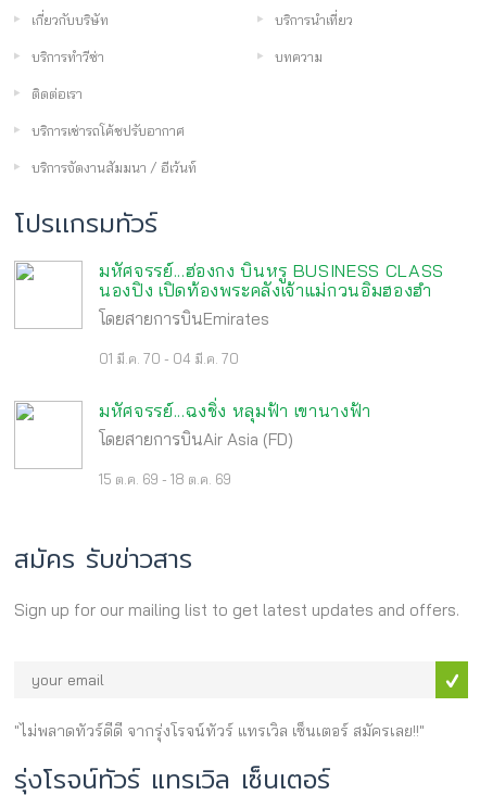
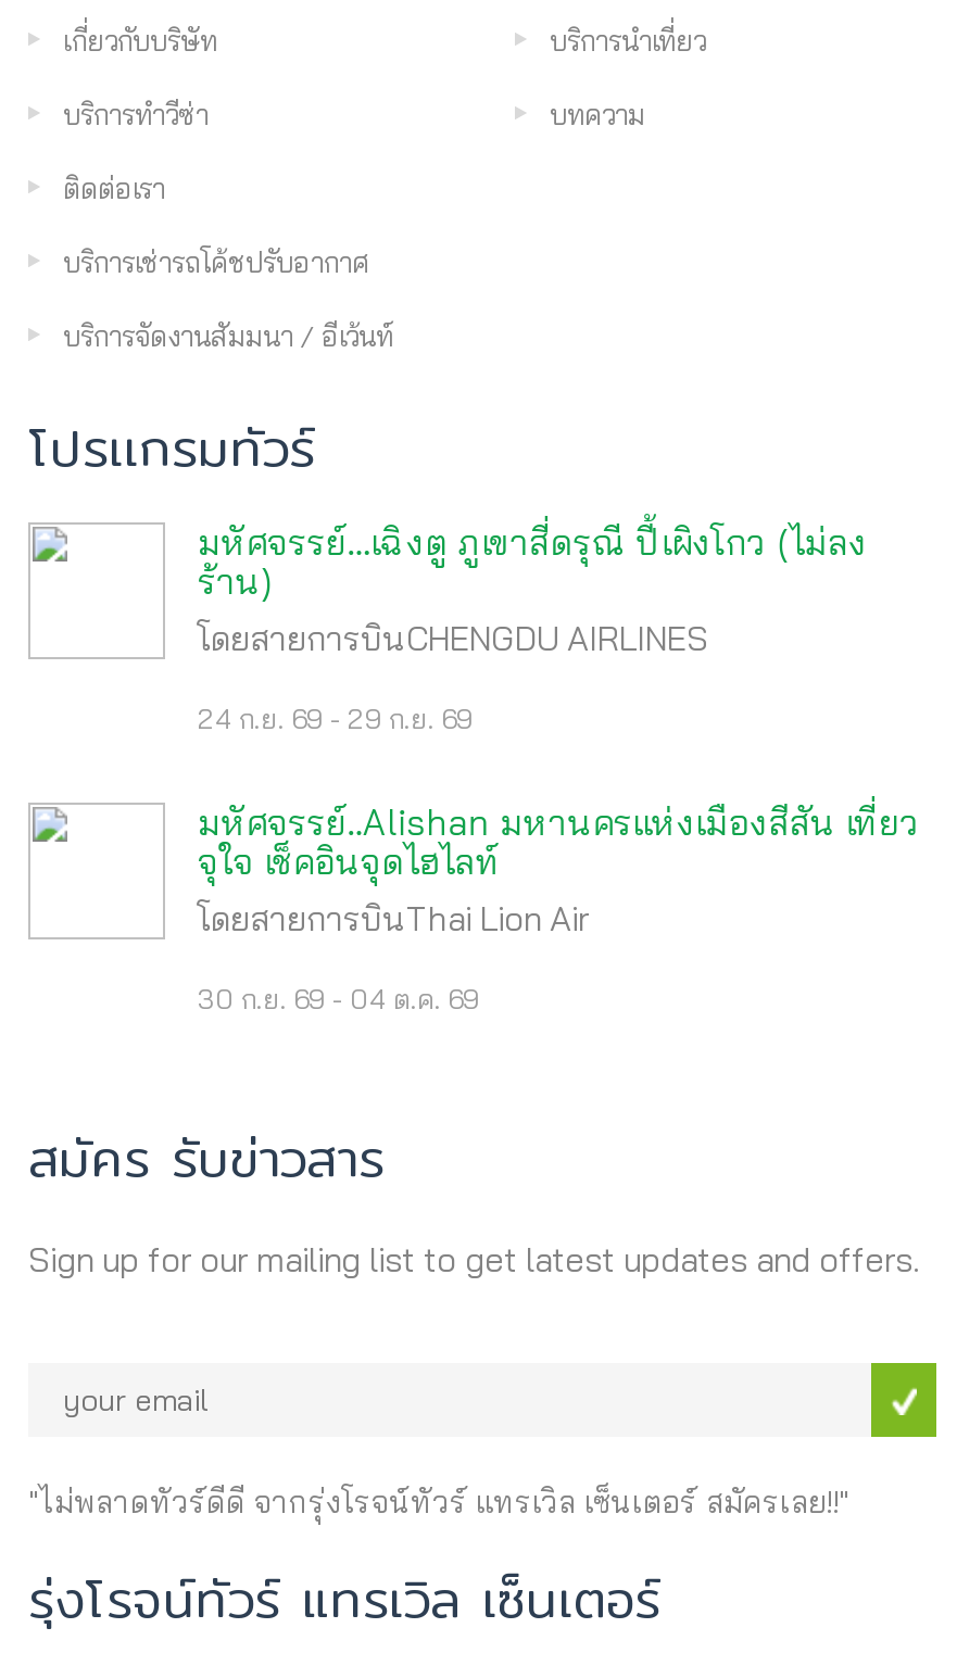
- มหัศจรรย์...ฮ่องกง บินหรู BUSINESS CLASS
- นองปิง เปิดท้องพระคลังเจ้าแม่กวนอิมฮองฮำ
- โดยสายการบินEmirates
+ มหัศจรรย์...เฉิงตู ภูเขาสี่ดรุณี ปี้เผิงโกว (ไม่ลง
+ ร้าน)
+ โดยสายการบินCHENGDU AIRLINES

- 01 มี.ค. 70 - 04 มี.ค. 70
+ 24 ก.ย. 69 - 29 ก.ย. 69

- มหัศจรรย์...ฉงชิ่ง หลุมฟ้า เขานางฟ้า
- โดยสายการบินAir Asia (FD)
+ มหัศจรรย์..Alishan มหานครแห่งเมืองสีสัน เที่ยว
+ จุใจ เช็คอินจุดไฮไลท์
+ โดยสายการบินThai Lion Air

- 15 ต.ค. 69 - 18 ต.ค. 69
+ 30 ก.ย. 69 - 04 ต.ค. 69
